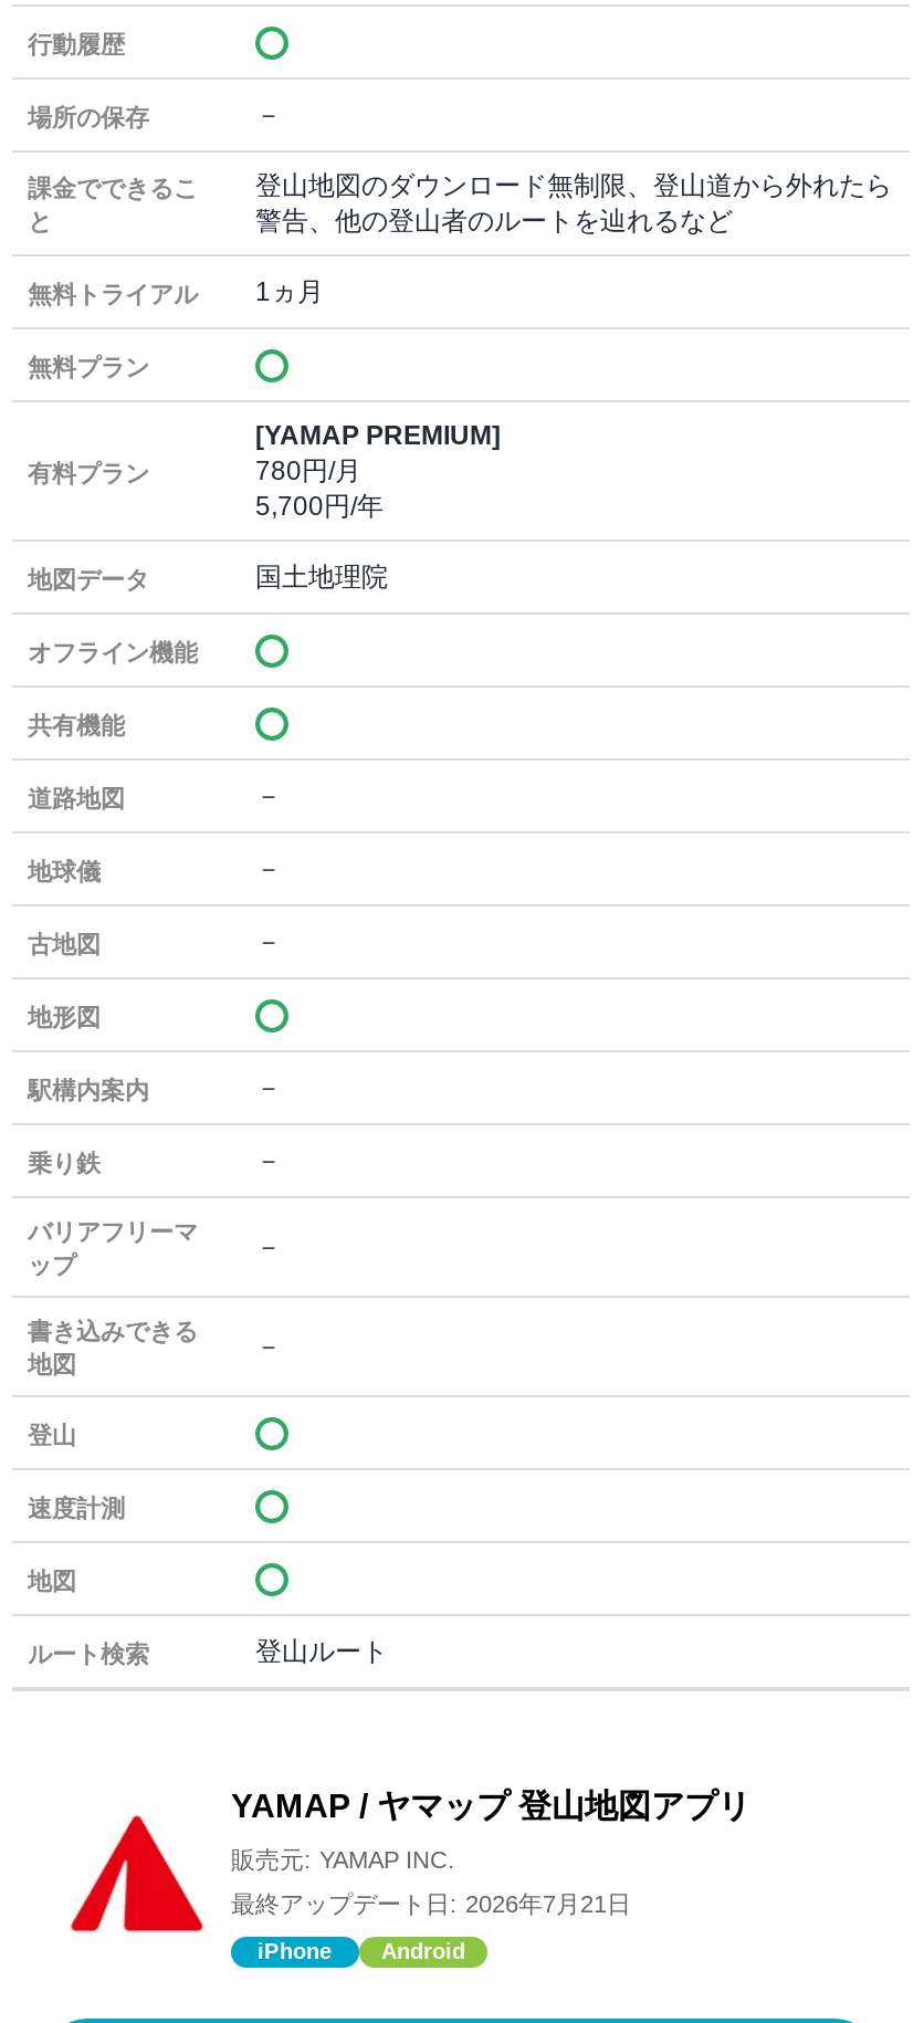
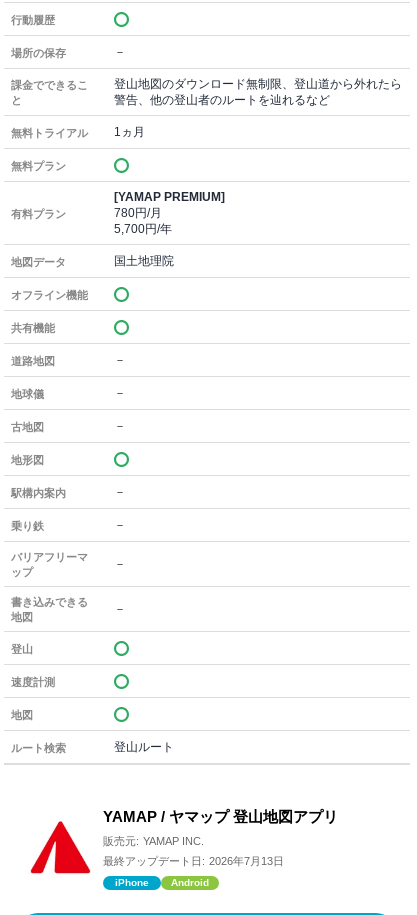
- 最終アップデート日: 2026年7月21日
+ 最終アップデート日: 2026年7月13日
